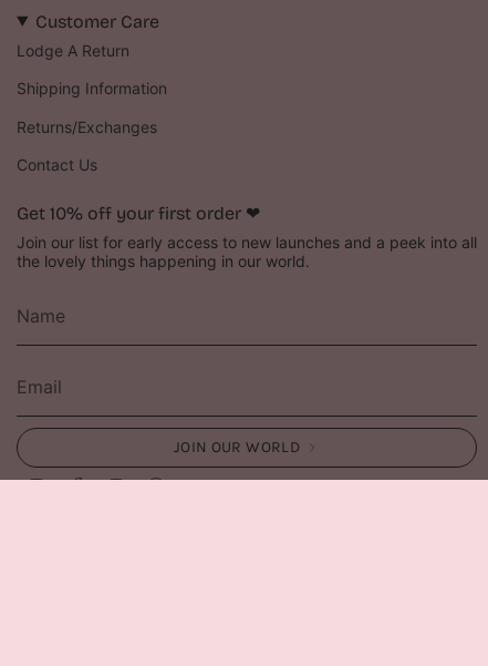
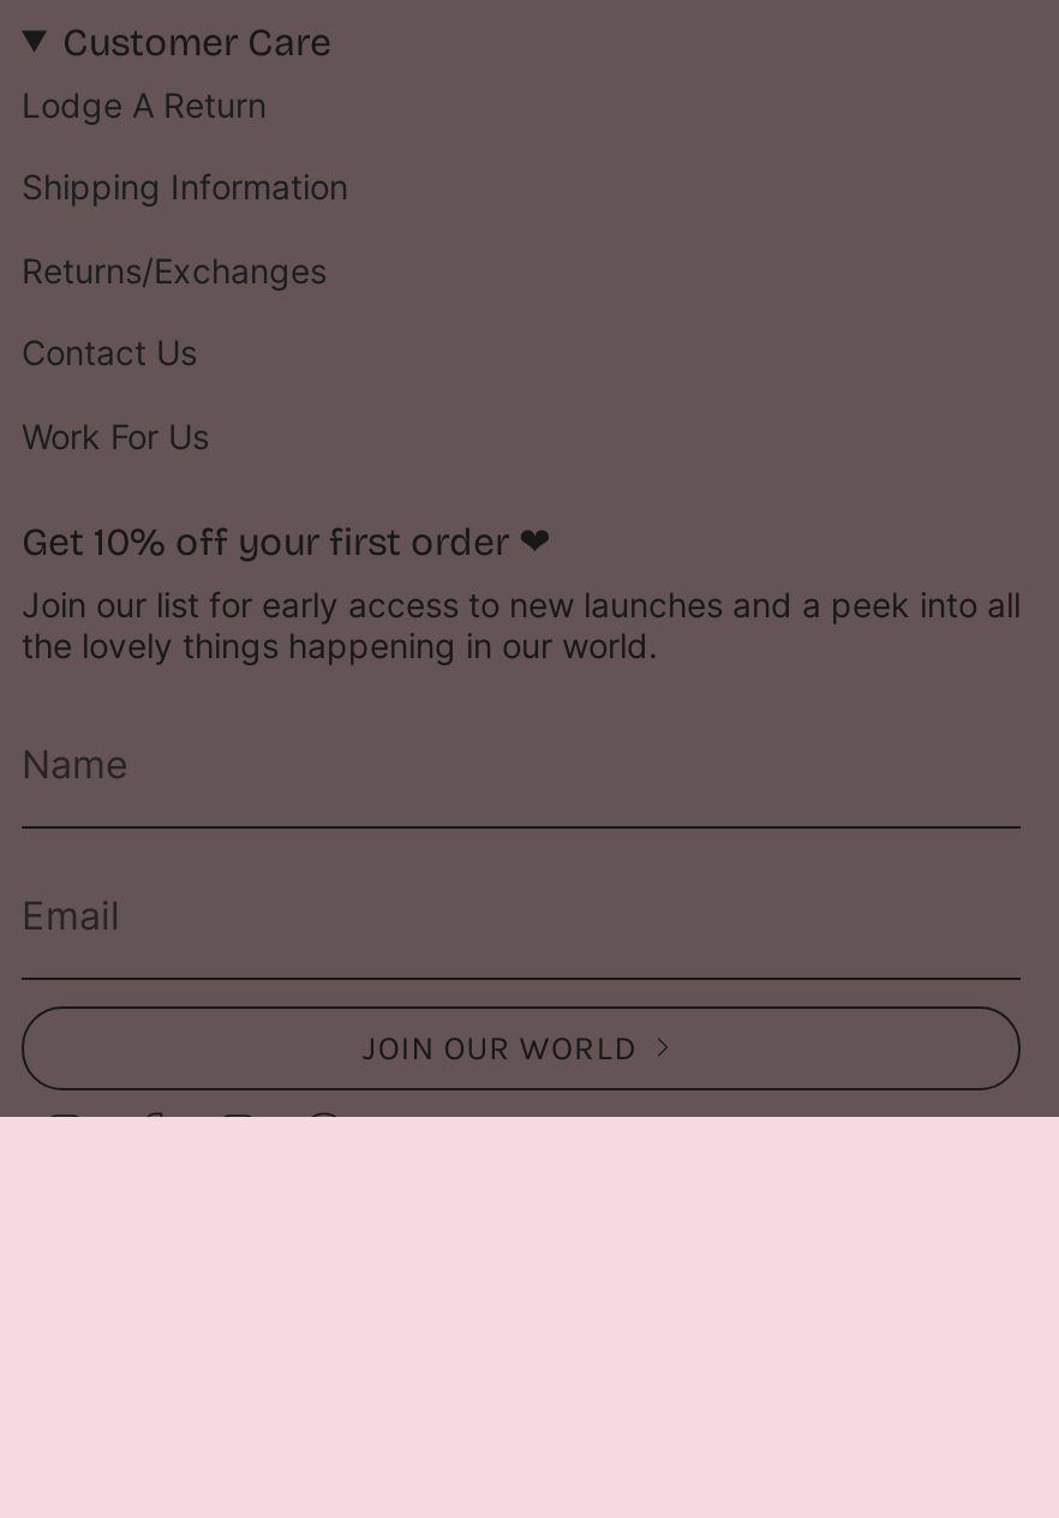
+ Work For Us
